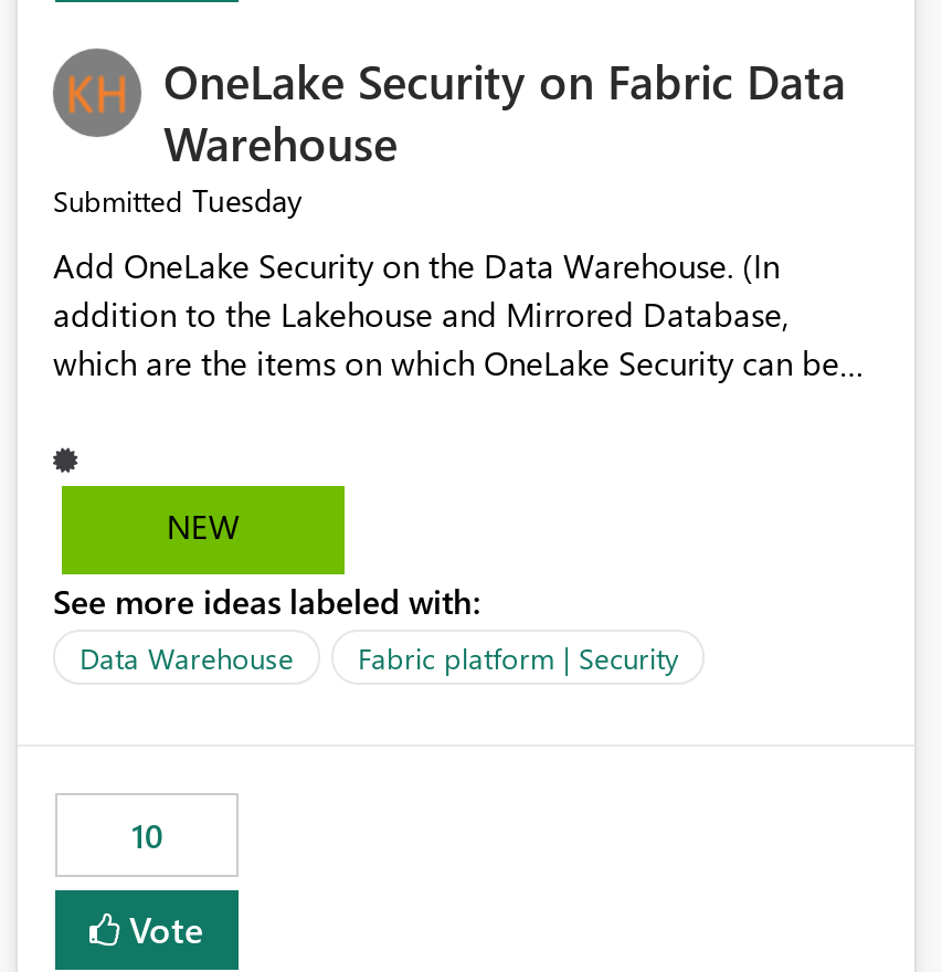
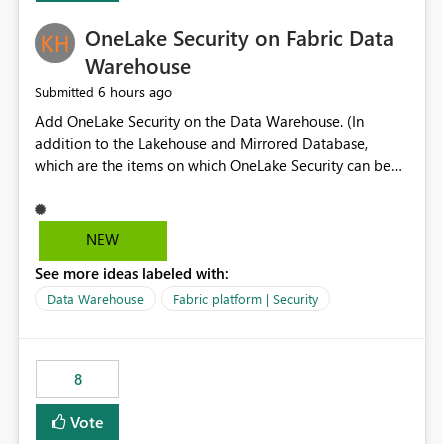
- Submitted Tuesday
+ Submitted 6 hours ago

- 10
+ 8
